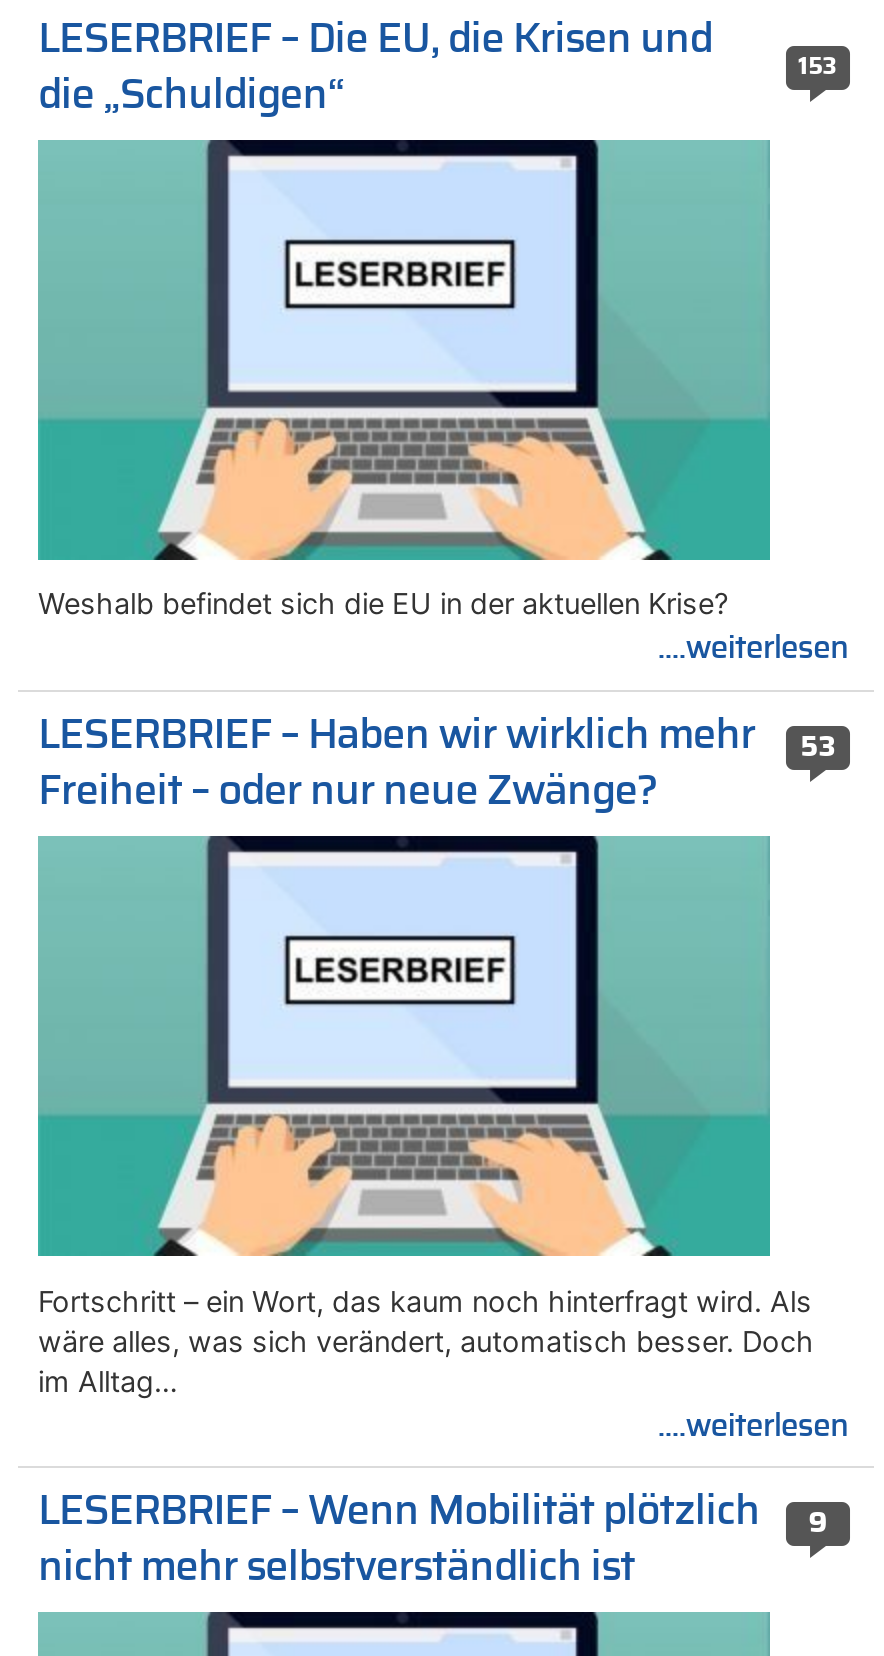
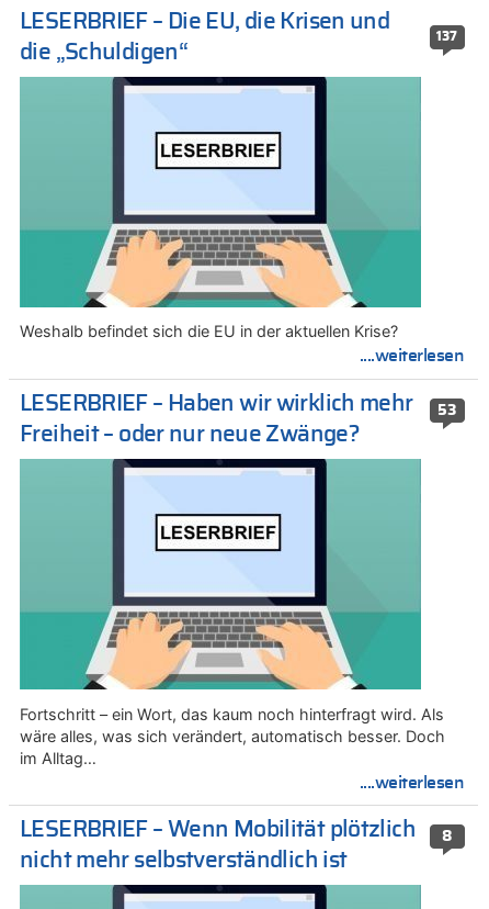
- 153
+ 137

- LESERBRIEF – Wenn Mobilität plötzlich 9
+ LESERBRIEF – Wenn Mobilität plötzlich 8
